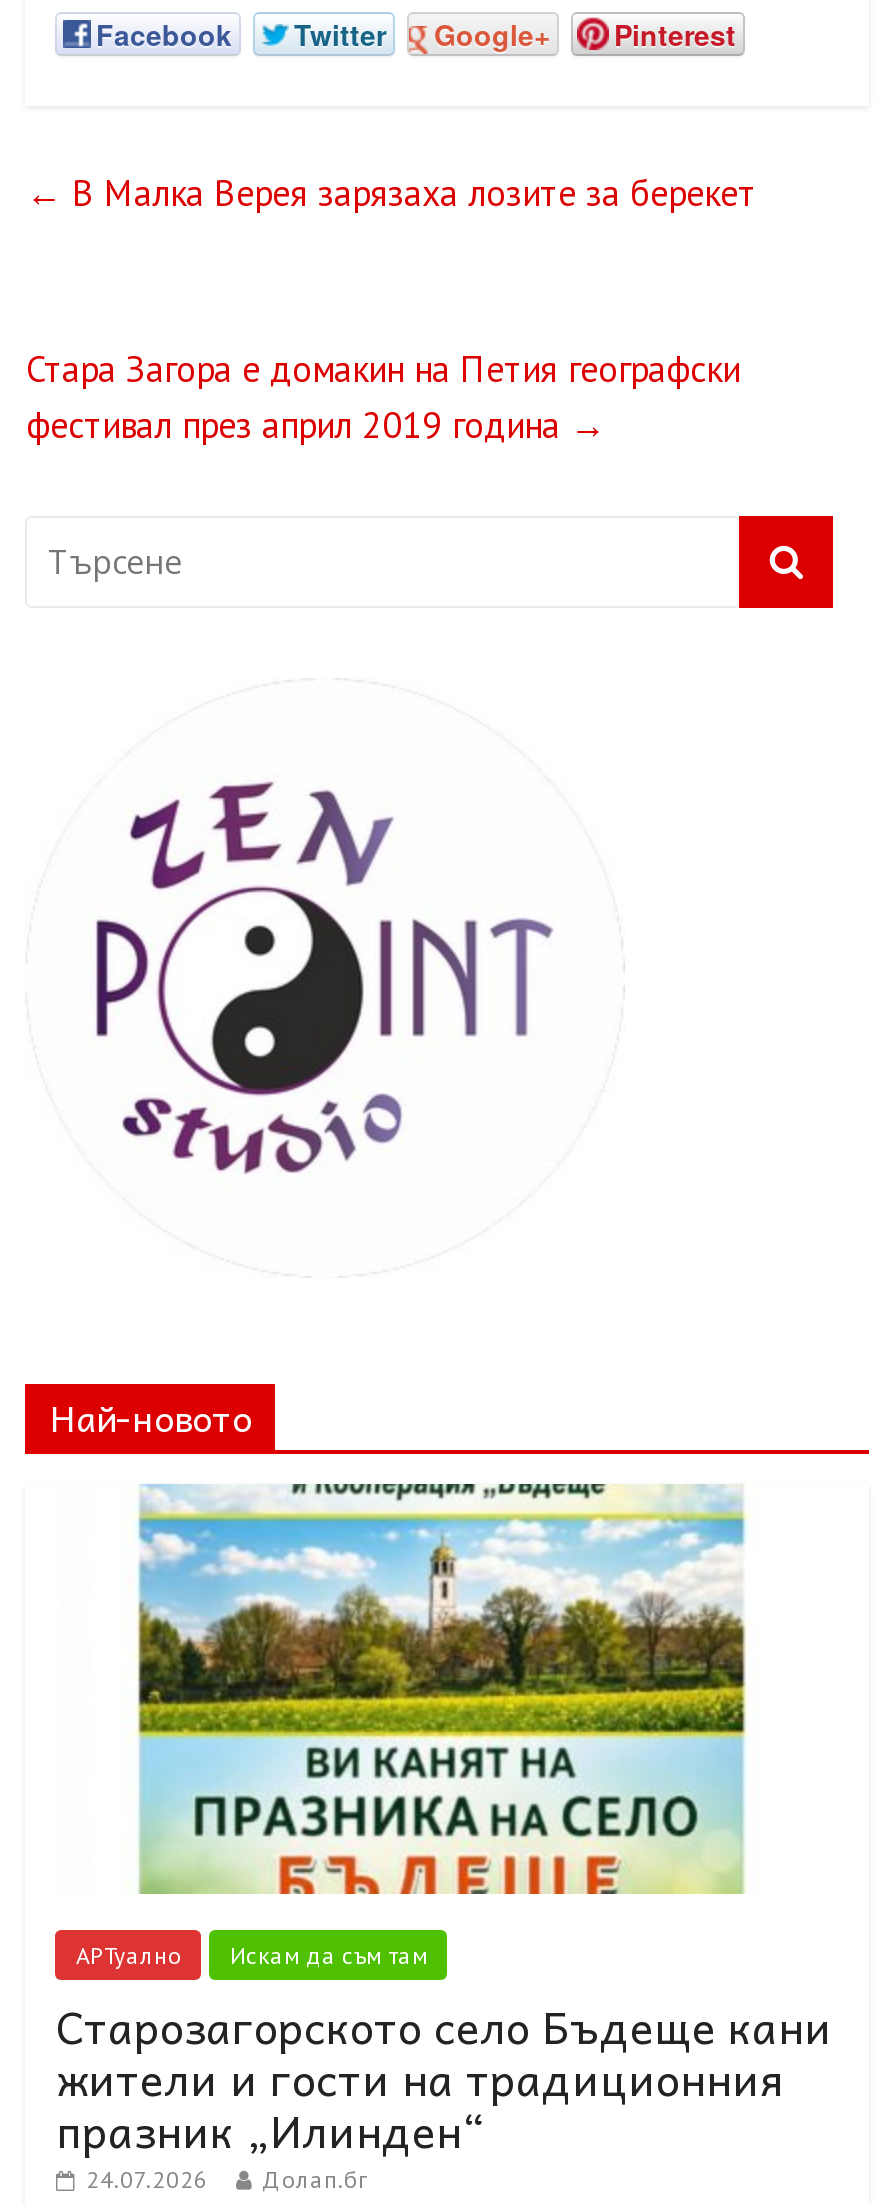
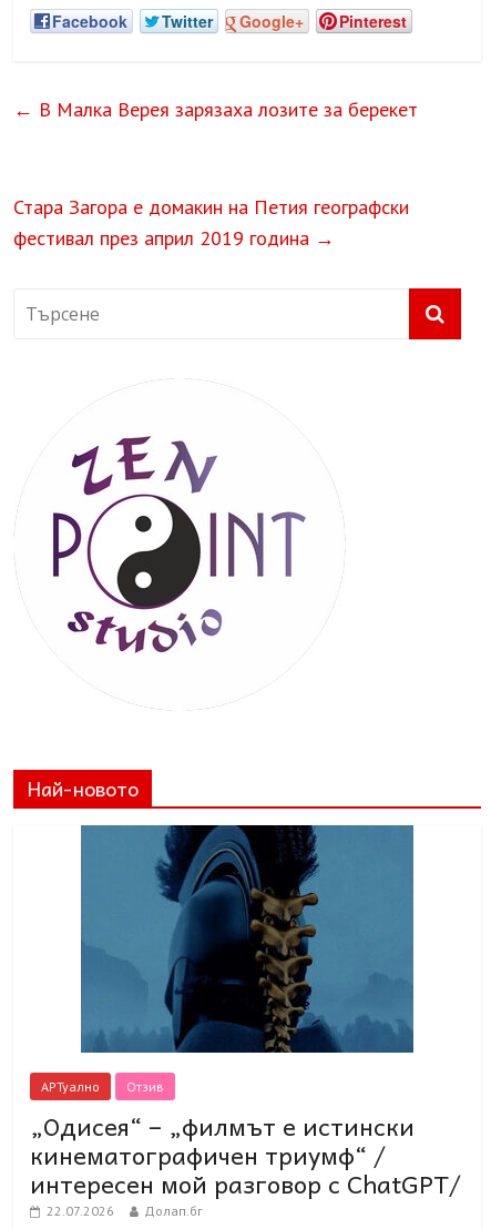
- [image]
- Искам да съм там
- Старозагорското село Бъдеще кани
- жители и гости на традиционния
- празник „Илинден“
- 24.07.2026
+ [image]
+ Отзив
+ „Одисея“ – „филмът е истински
+ кинематографичен триумф“ /
+ интересен мой разговор с ChatGPT/
+ 22.07.2026
